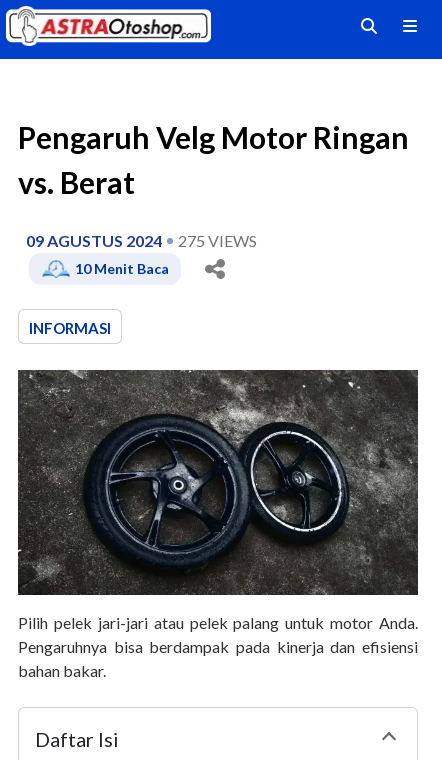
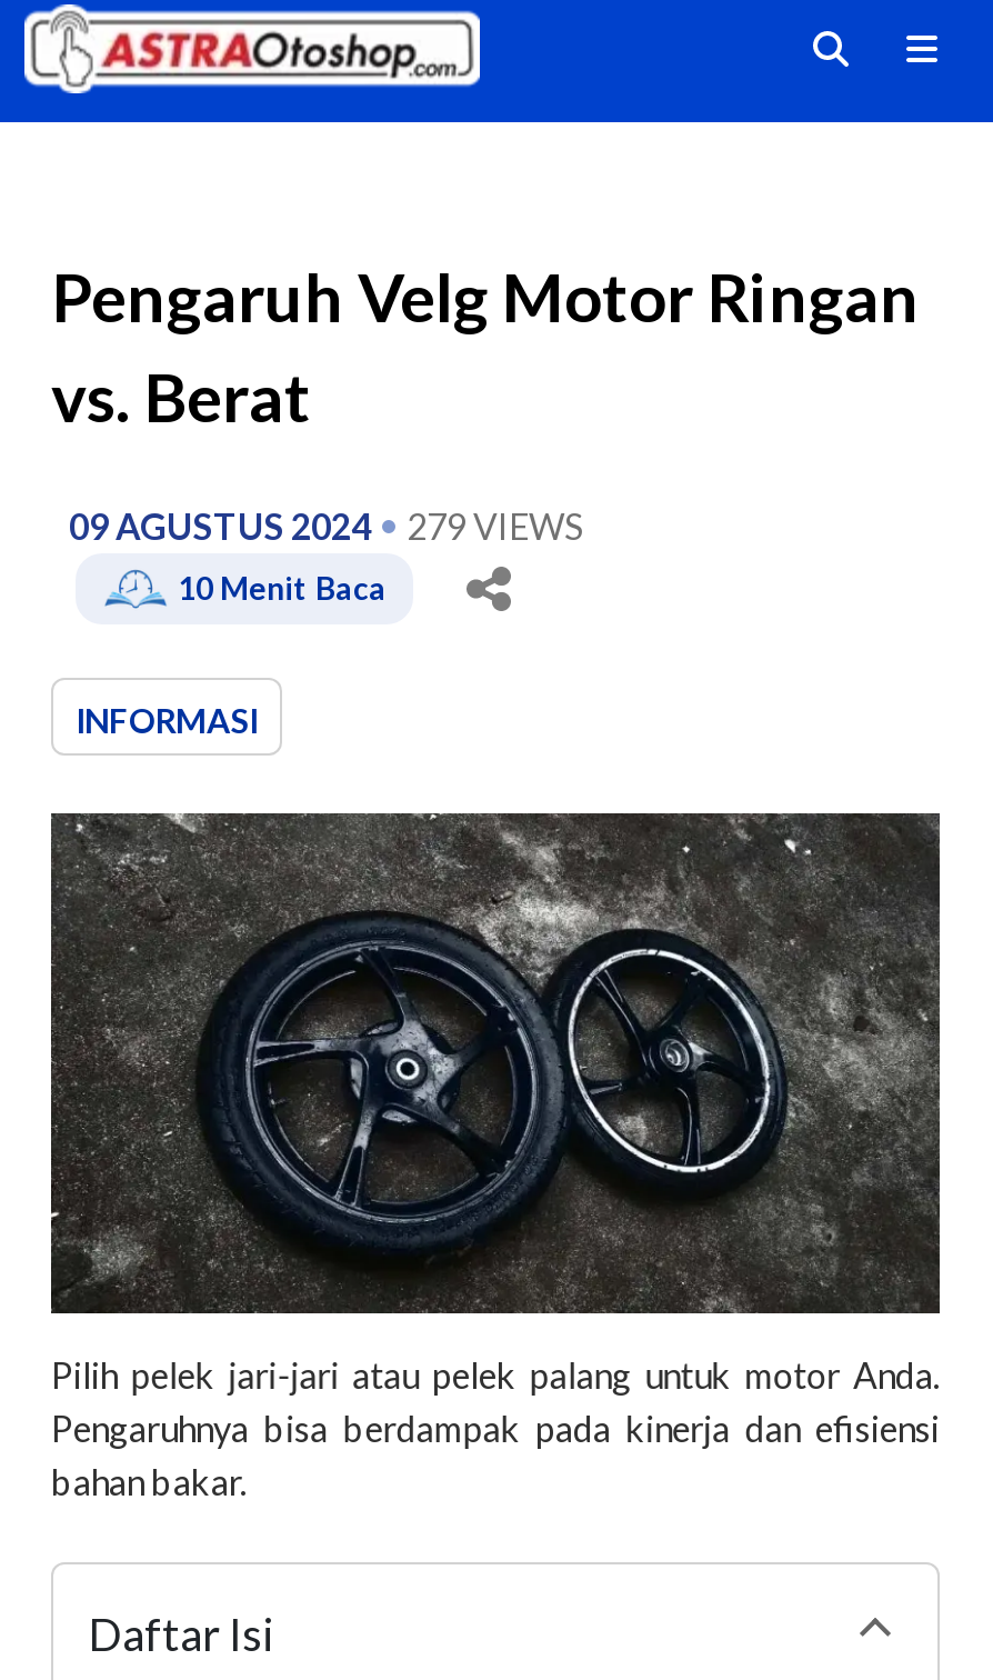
- 09 AGUSTUS 2024 275 VIEWS
+ 09 AGUSTUS 2024 279 VIEWS
